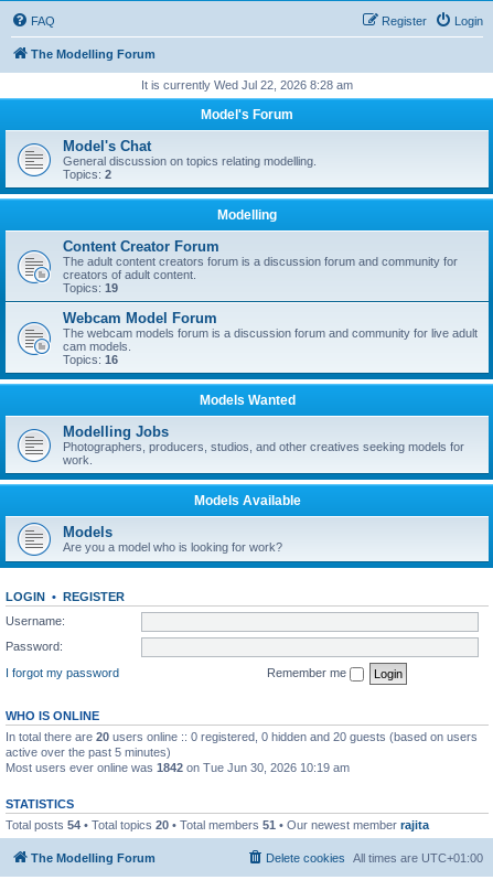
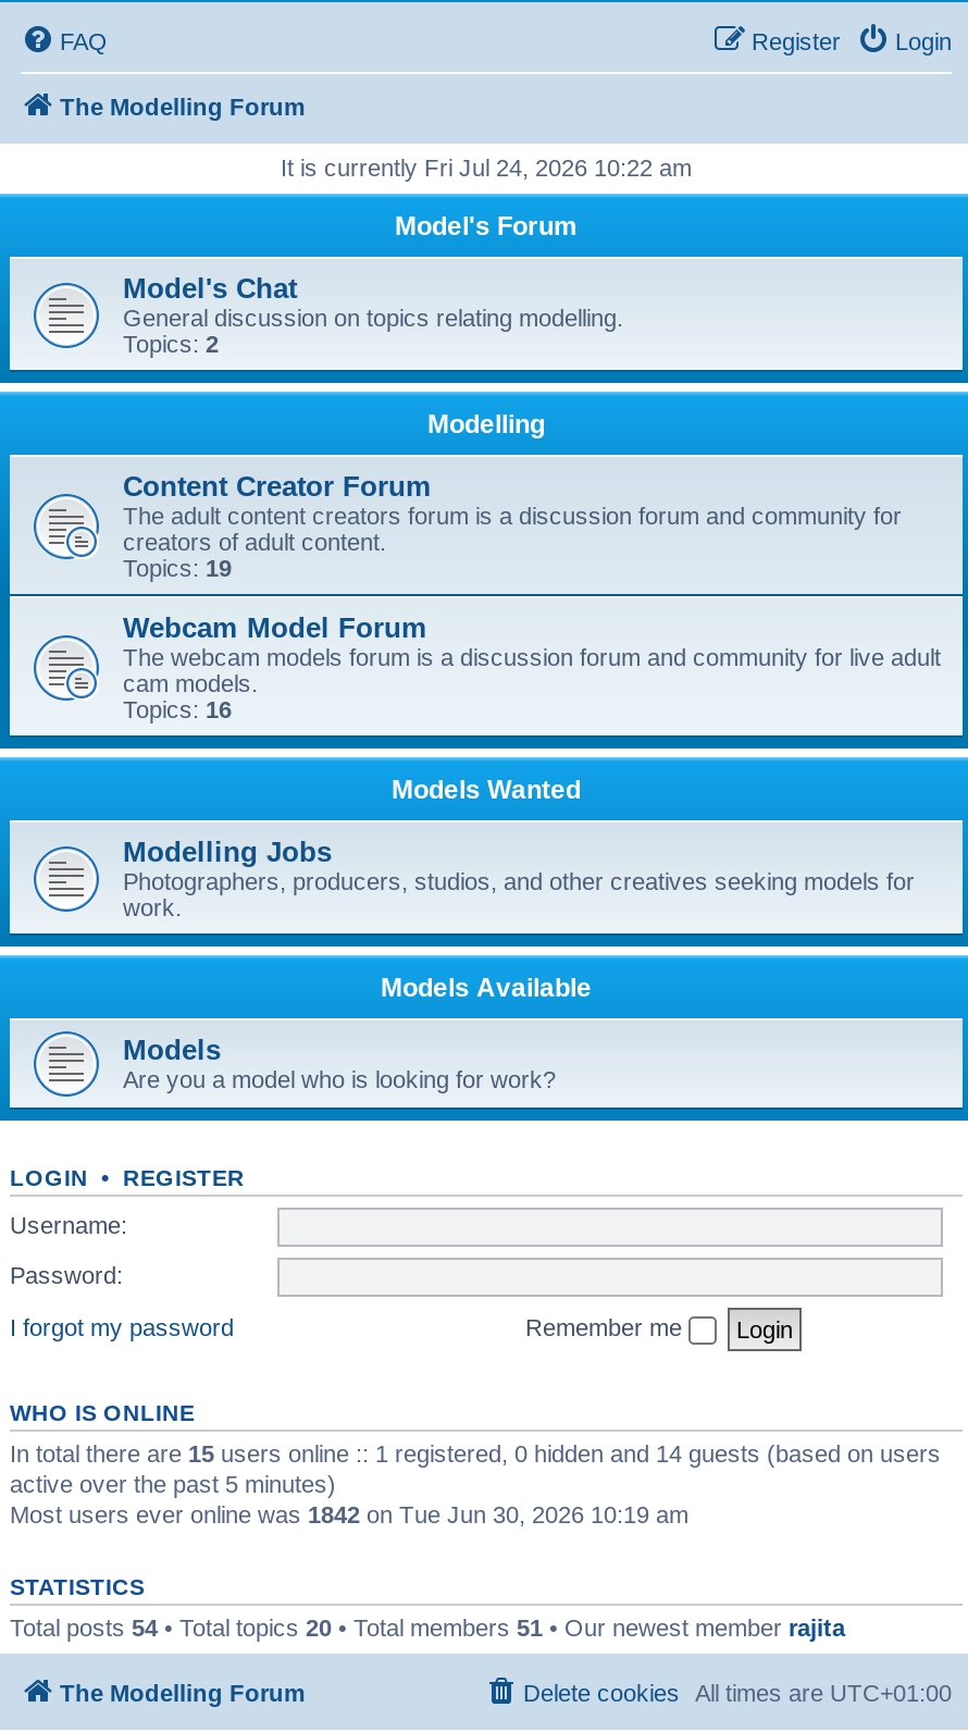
- It is currently Wed Jul 22, 2026 8:28 am
+ It is currently Fri Jul 24, 2026 10:22 am

- In total there are 20 users online :: 0 registered, 0 hidden and 20 guests (based on users
+ In total there are 15 users online :: 1 registered, 0 hidden and 14 guests (based on users
